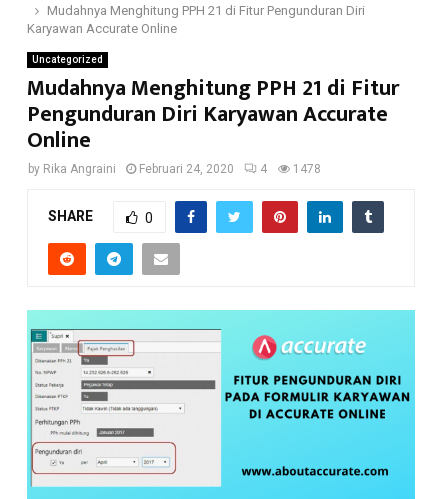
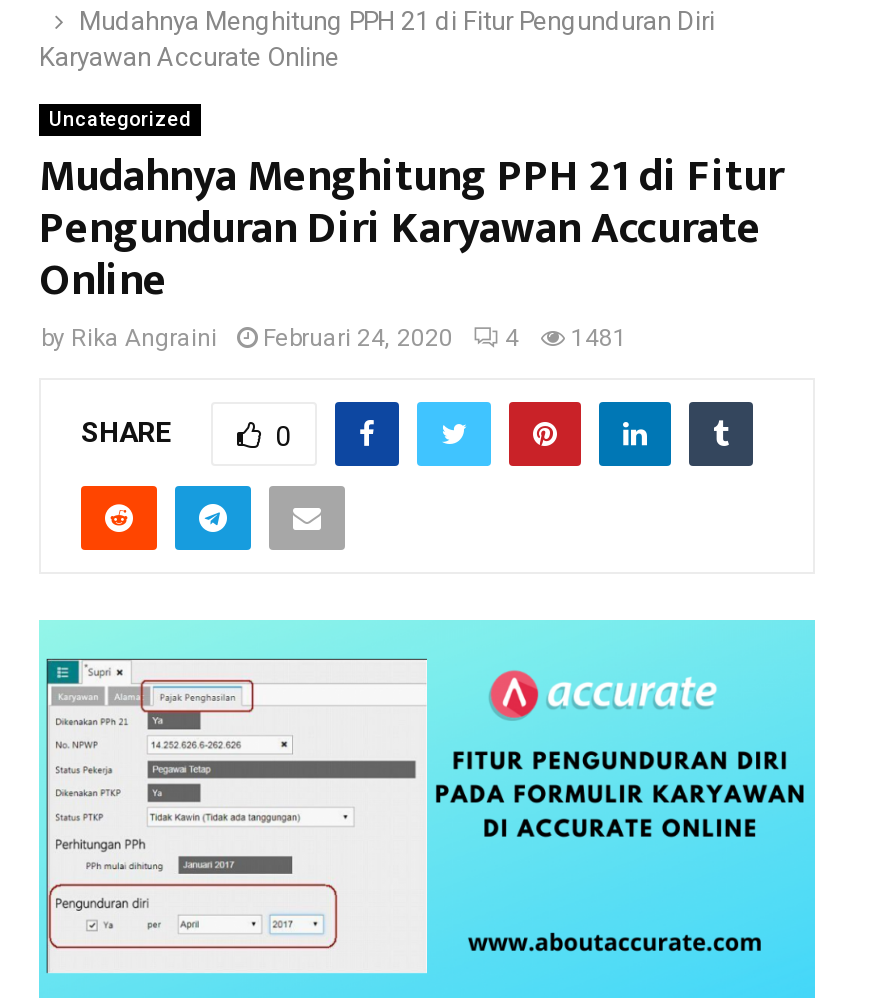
- by Rika Angraini Februari 24, 2020 4 1478
+ by Rika Angraini Februari 24, 2020 4 1481
